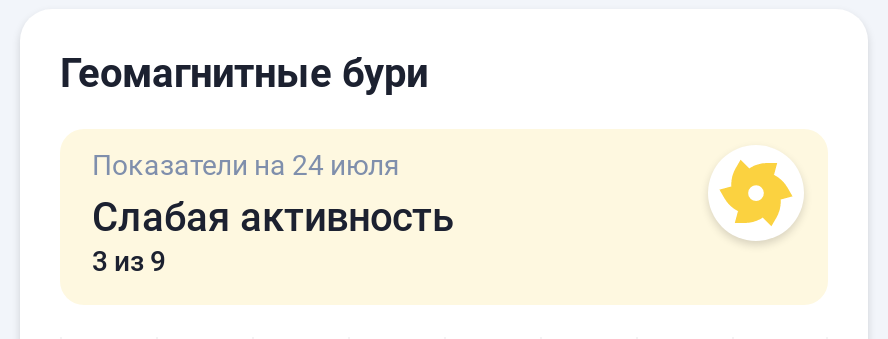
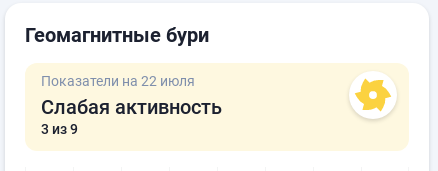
- Показатели на 24 июля
+ Показатели на 22 июля
